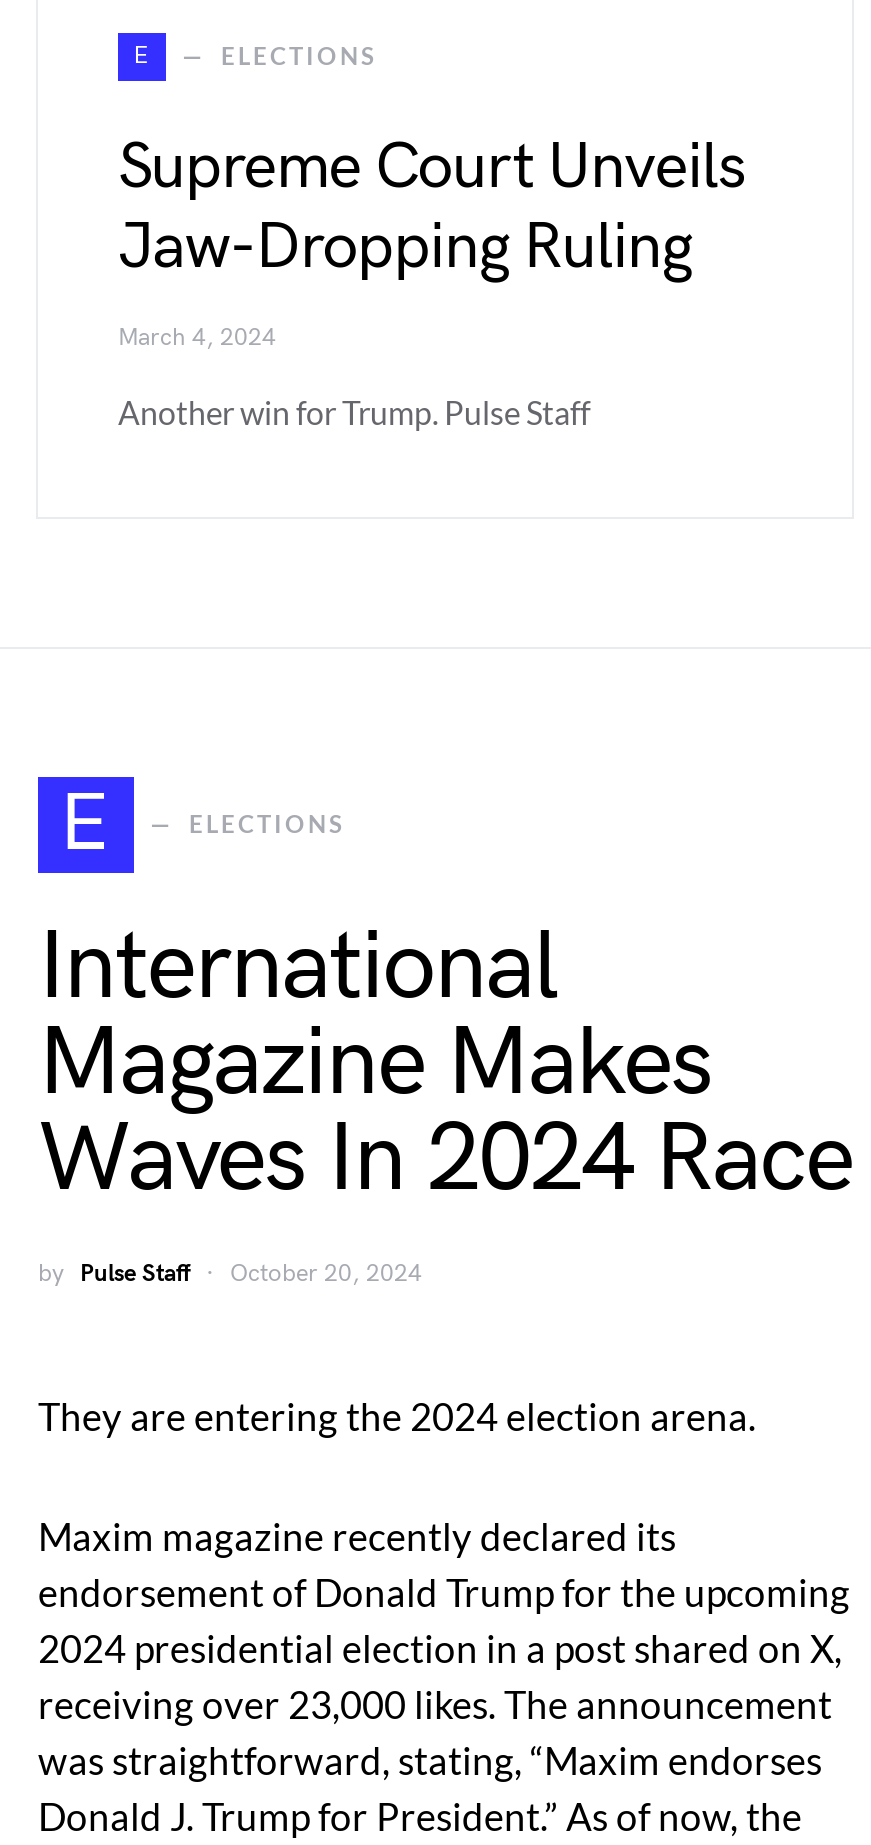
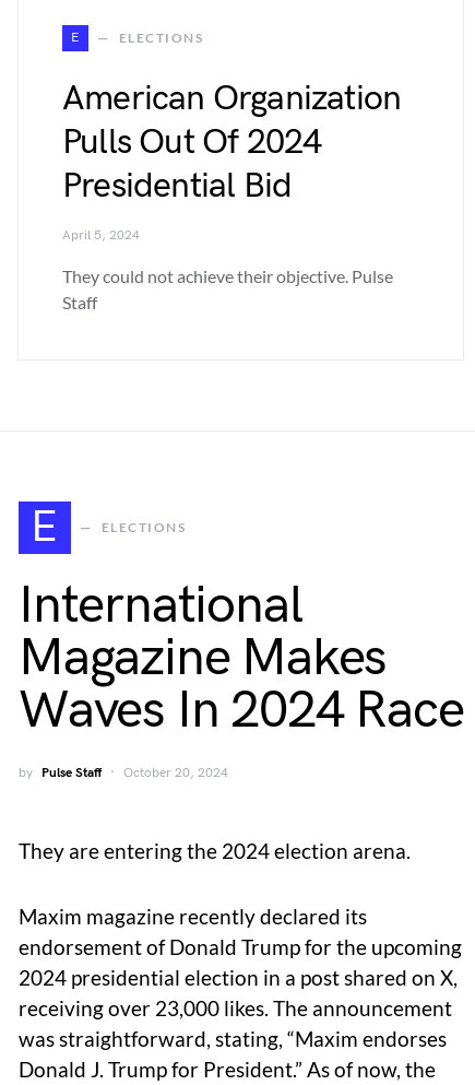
- Supreme Court Unveils
- Jaw-Dropping Ruling
+ American Organization
+ Pulls Out Of 2024
+ Presidential Bid

- March 4, 2024
+ April 5, 2024

- Another win for Trump. Pulse Staff
+ They could not achieve their objective. Pulse
+ Staff
